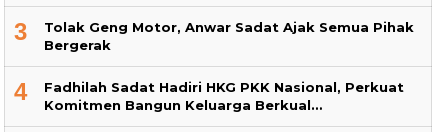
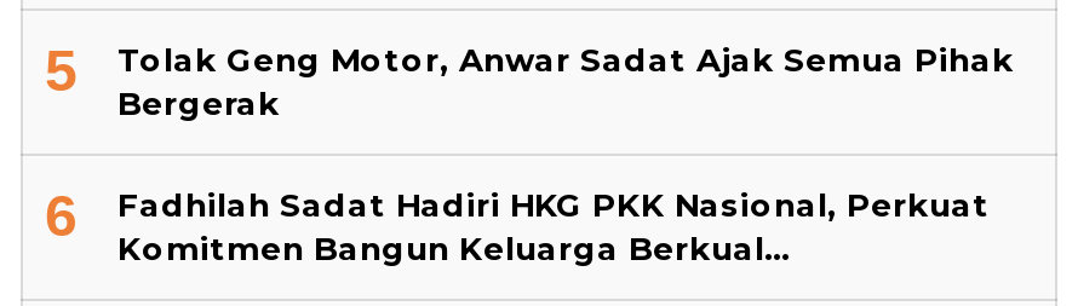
- 3 Tolak Geng Motor, Anwar Sadat Ajak Semua Pihak Bergerak
+ 5 Tolak Geng Motor, Anwar Sadat Ajak Semua Pihak Bergerak

- 4 Fadhilah Sadat Hadiri HKG PKK Nasional, Perkuat Komitmen Bangun Keluarga Berkual…
+ 6 Fadhilah Sadat Hadiri HKG PKK Nasional, Perkuat Komitmen Bangun Keluarga Berkual…
